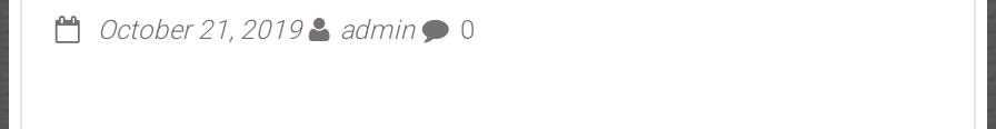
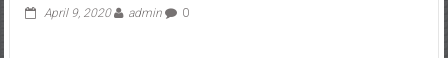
- October 21, 2019 admin 0
+ April 9, 2020 admin 0
